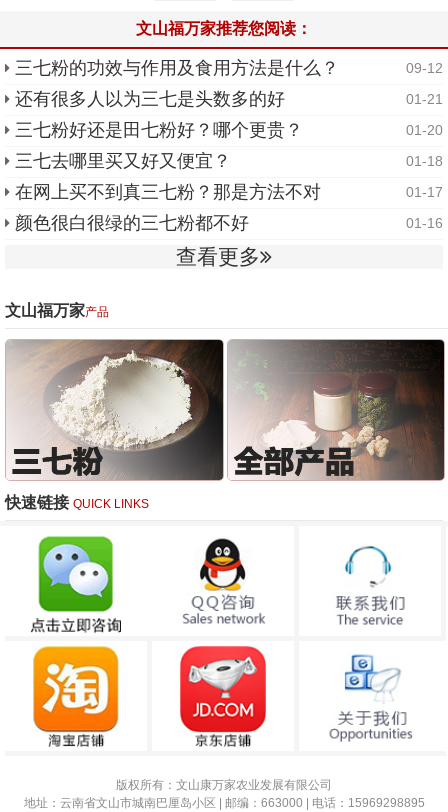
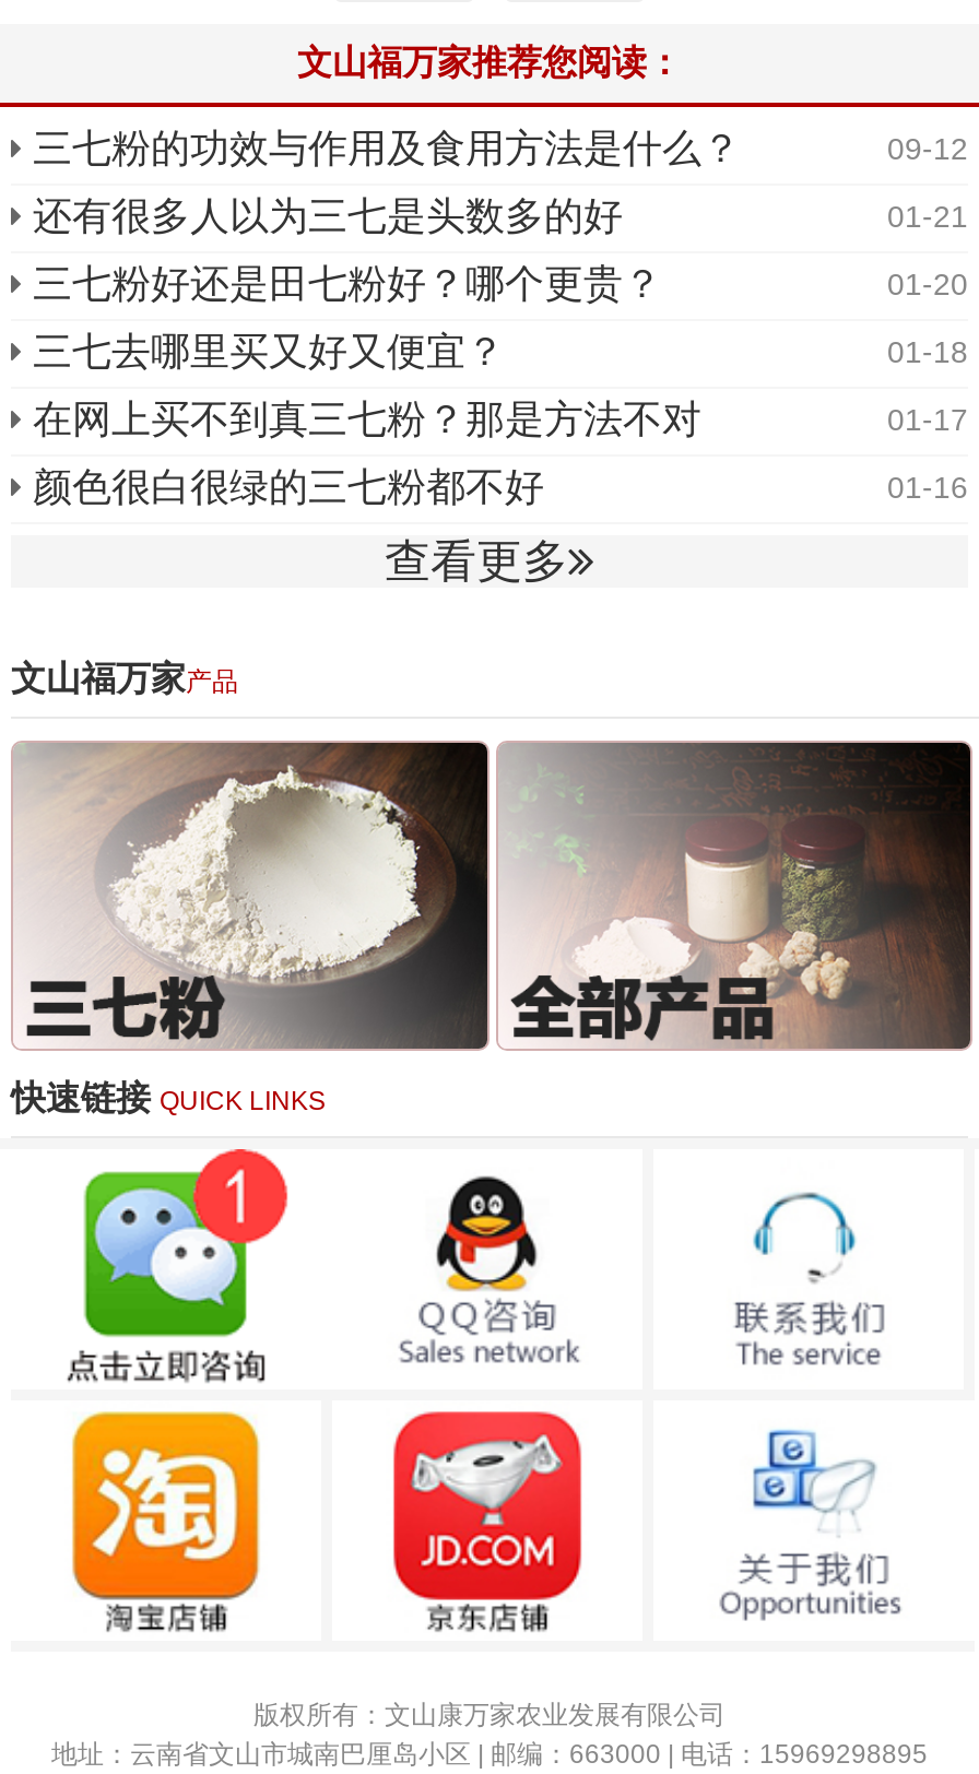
- [image]
+ [image]
